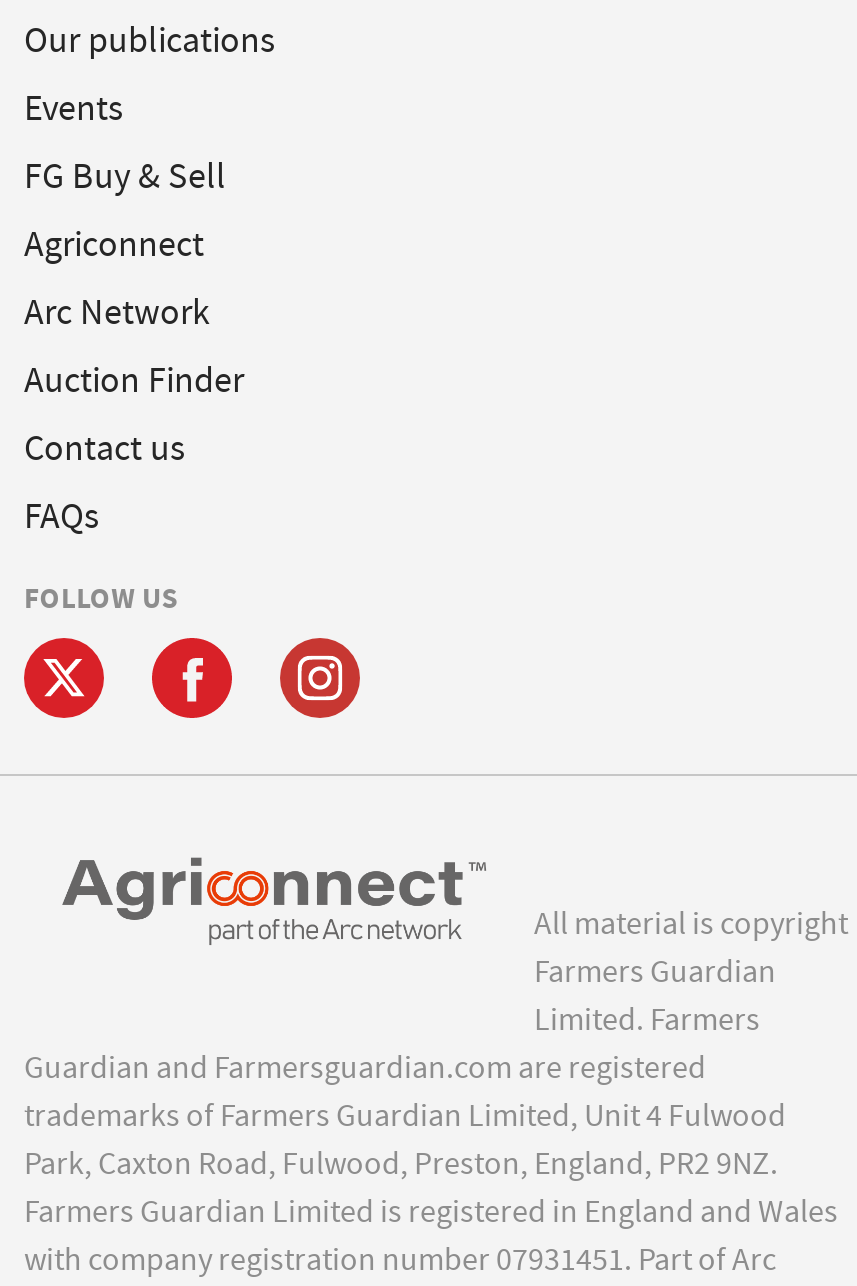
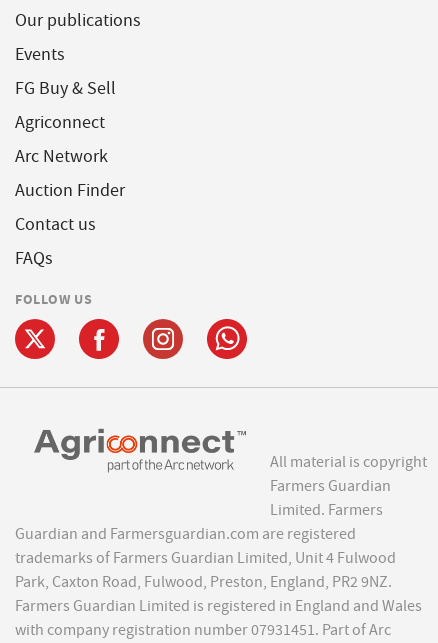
+ [image]
